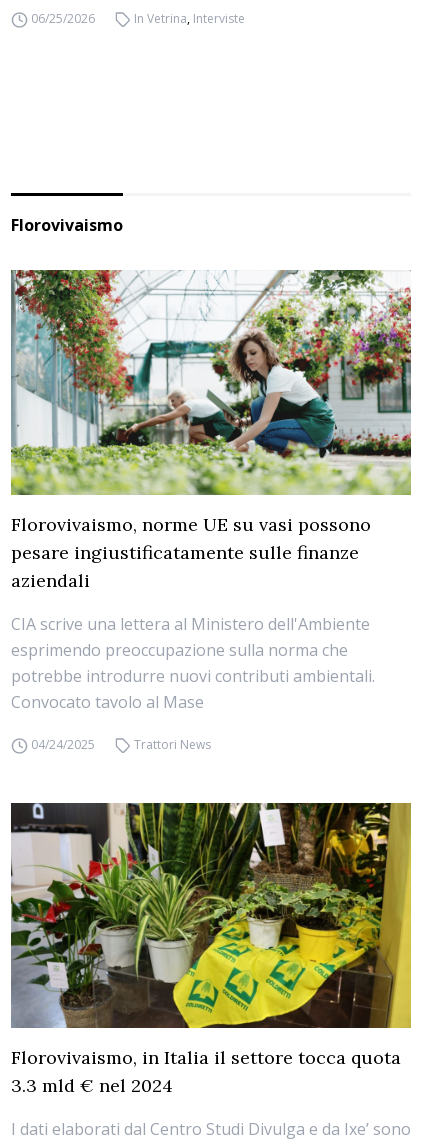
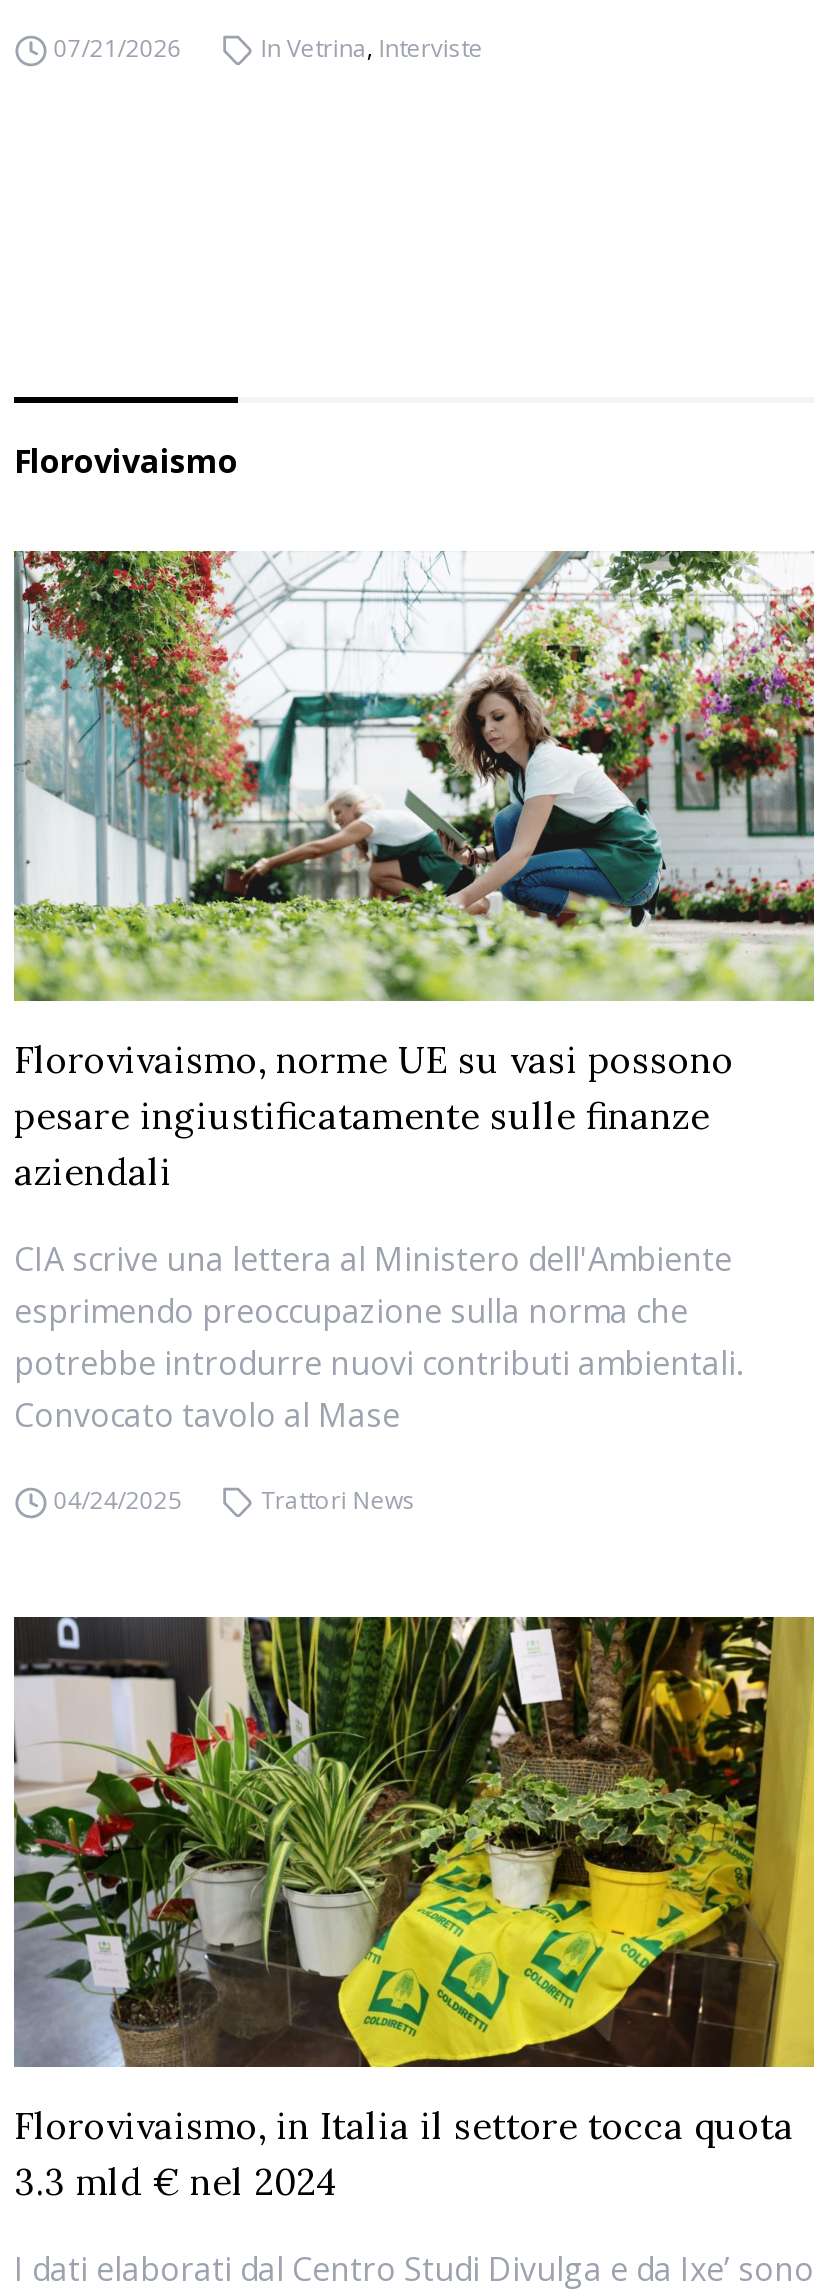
- 06/25/2026
+ 07/21/2026
